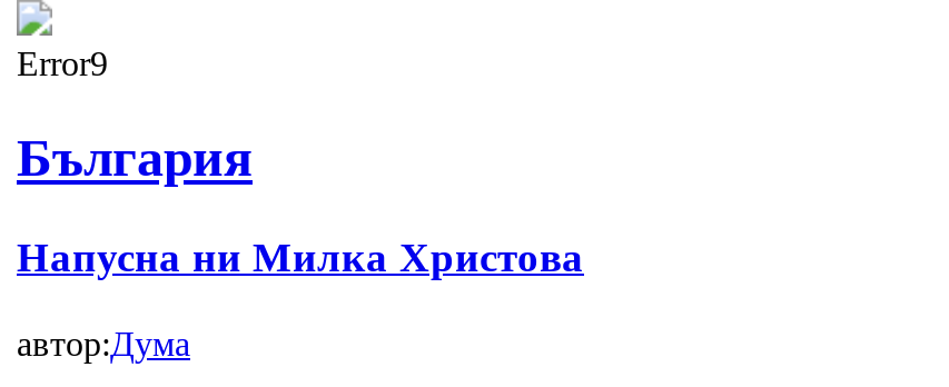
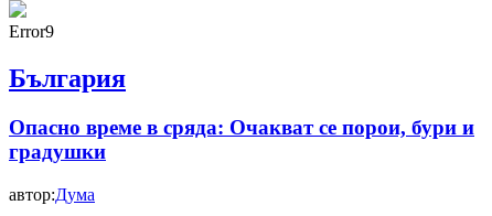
- Напусна ни Милка Христова
+ Опасно време в сряда: Очакват се порои, бури и
+ градушки
